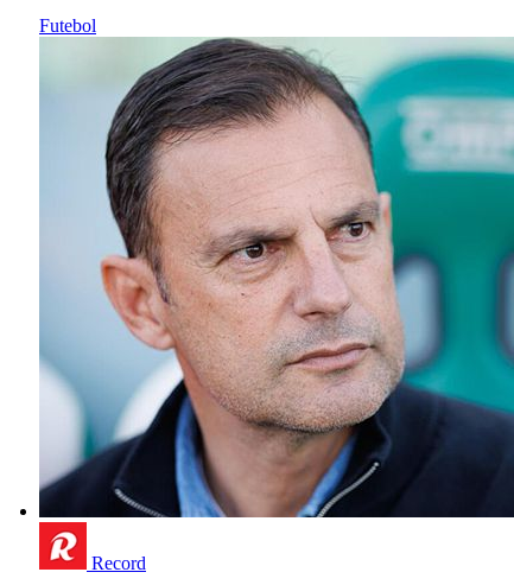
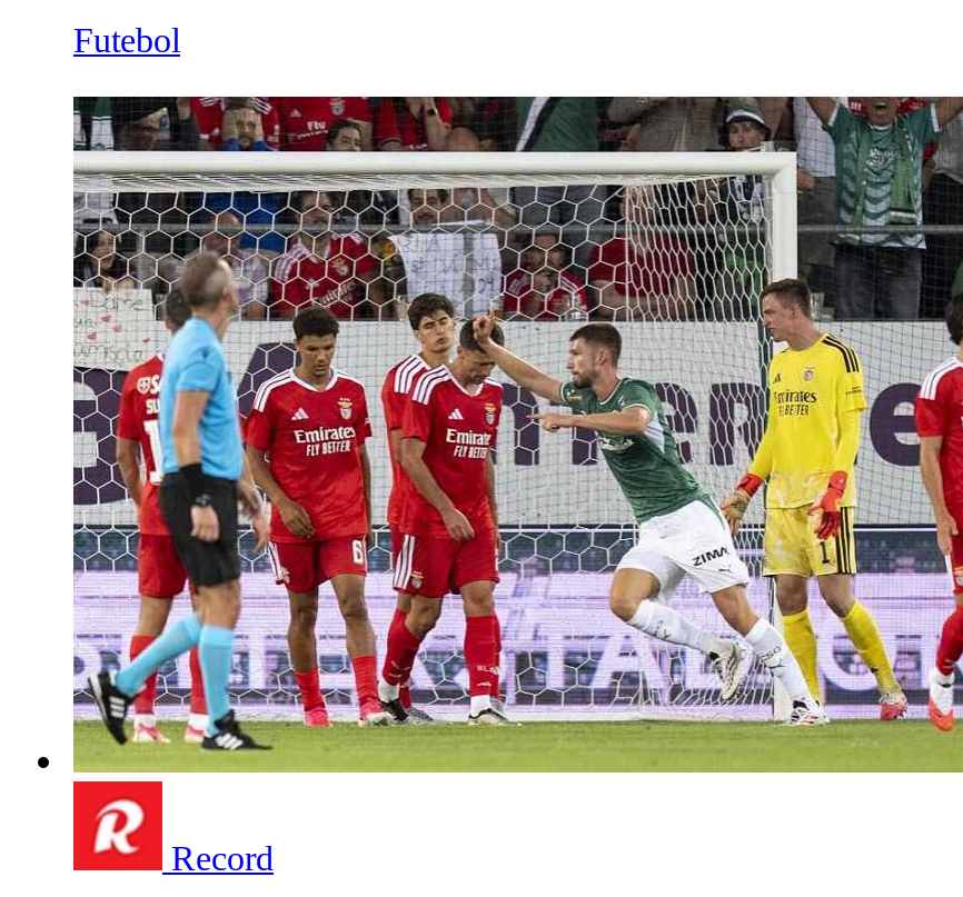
- [image]
+ [image]
